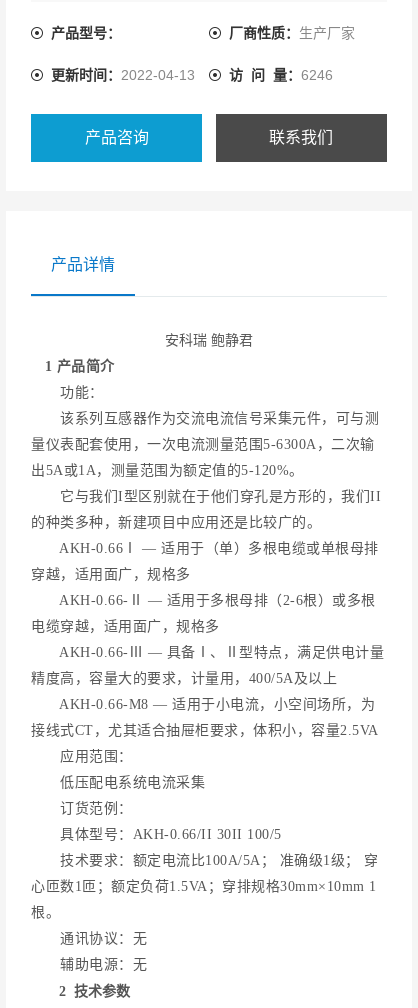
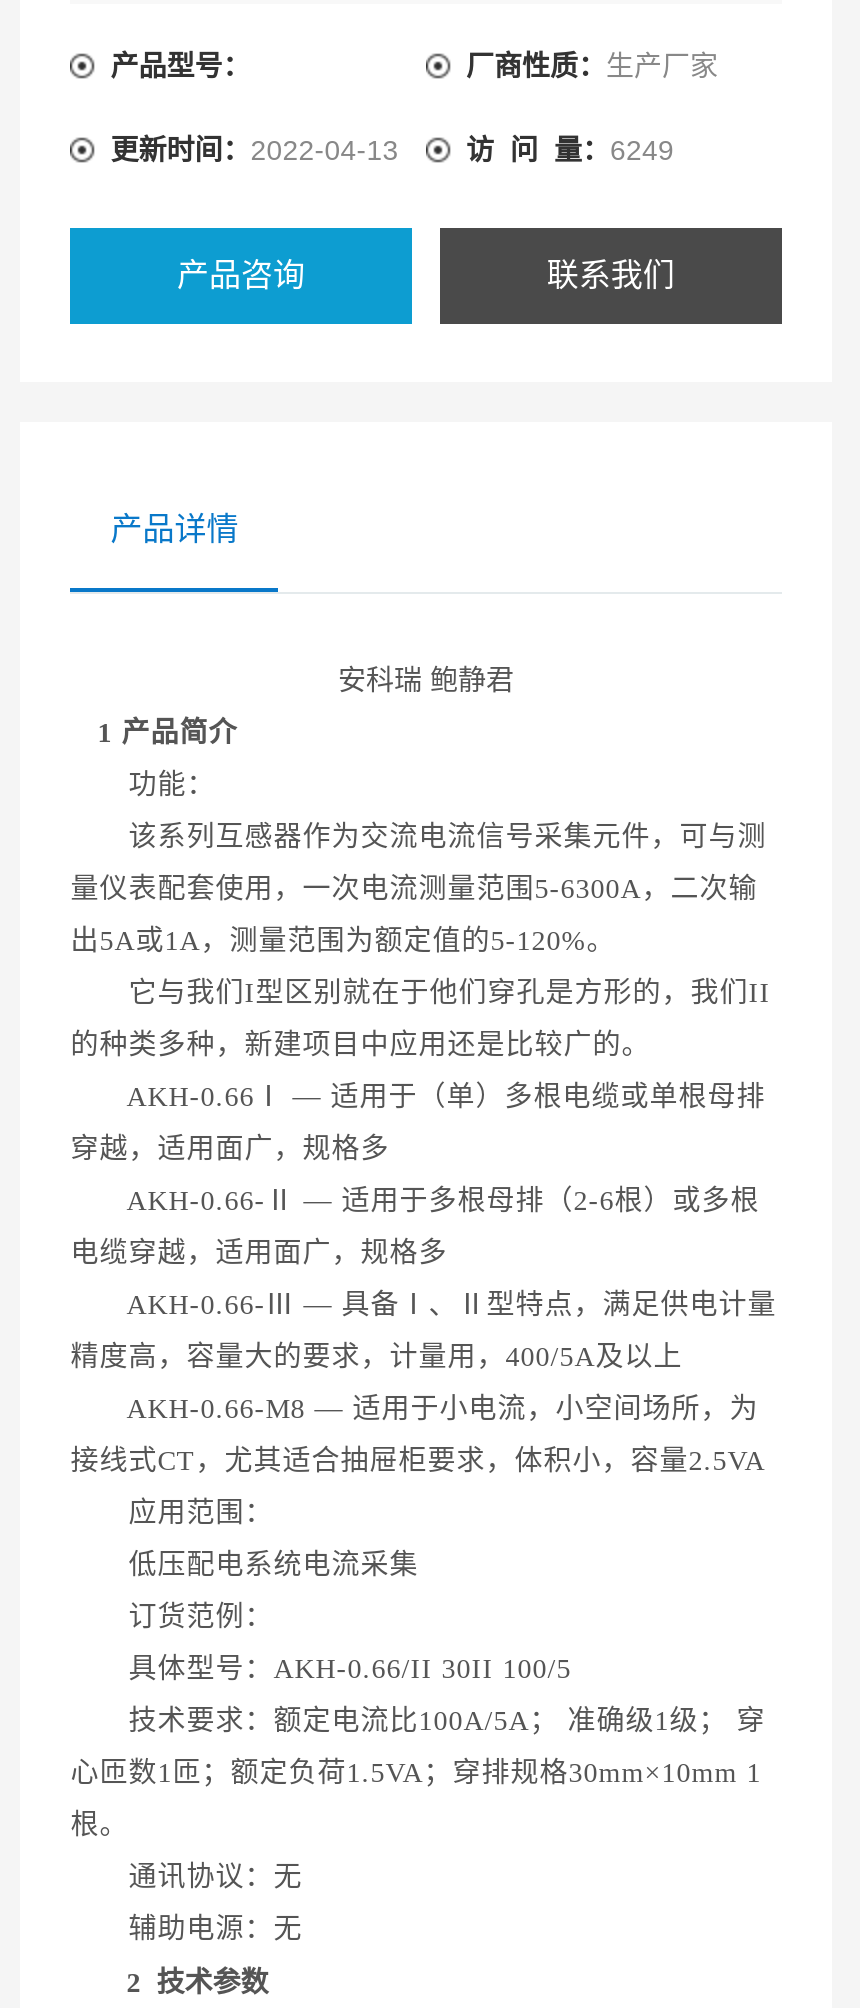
- 访 问 量：6246
+ 访 问 量：6249
